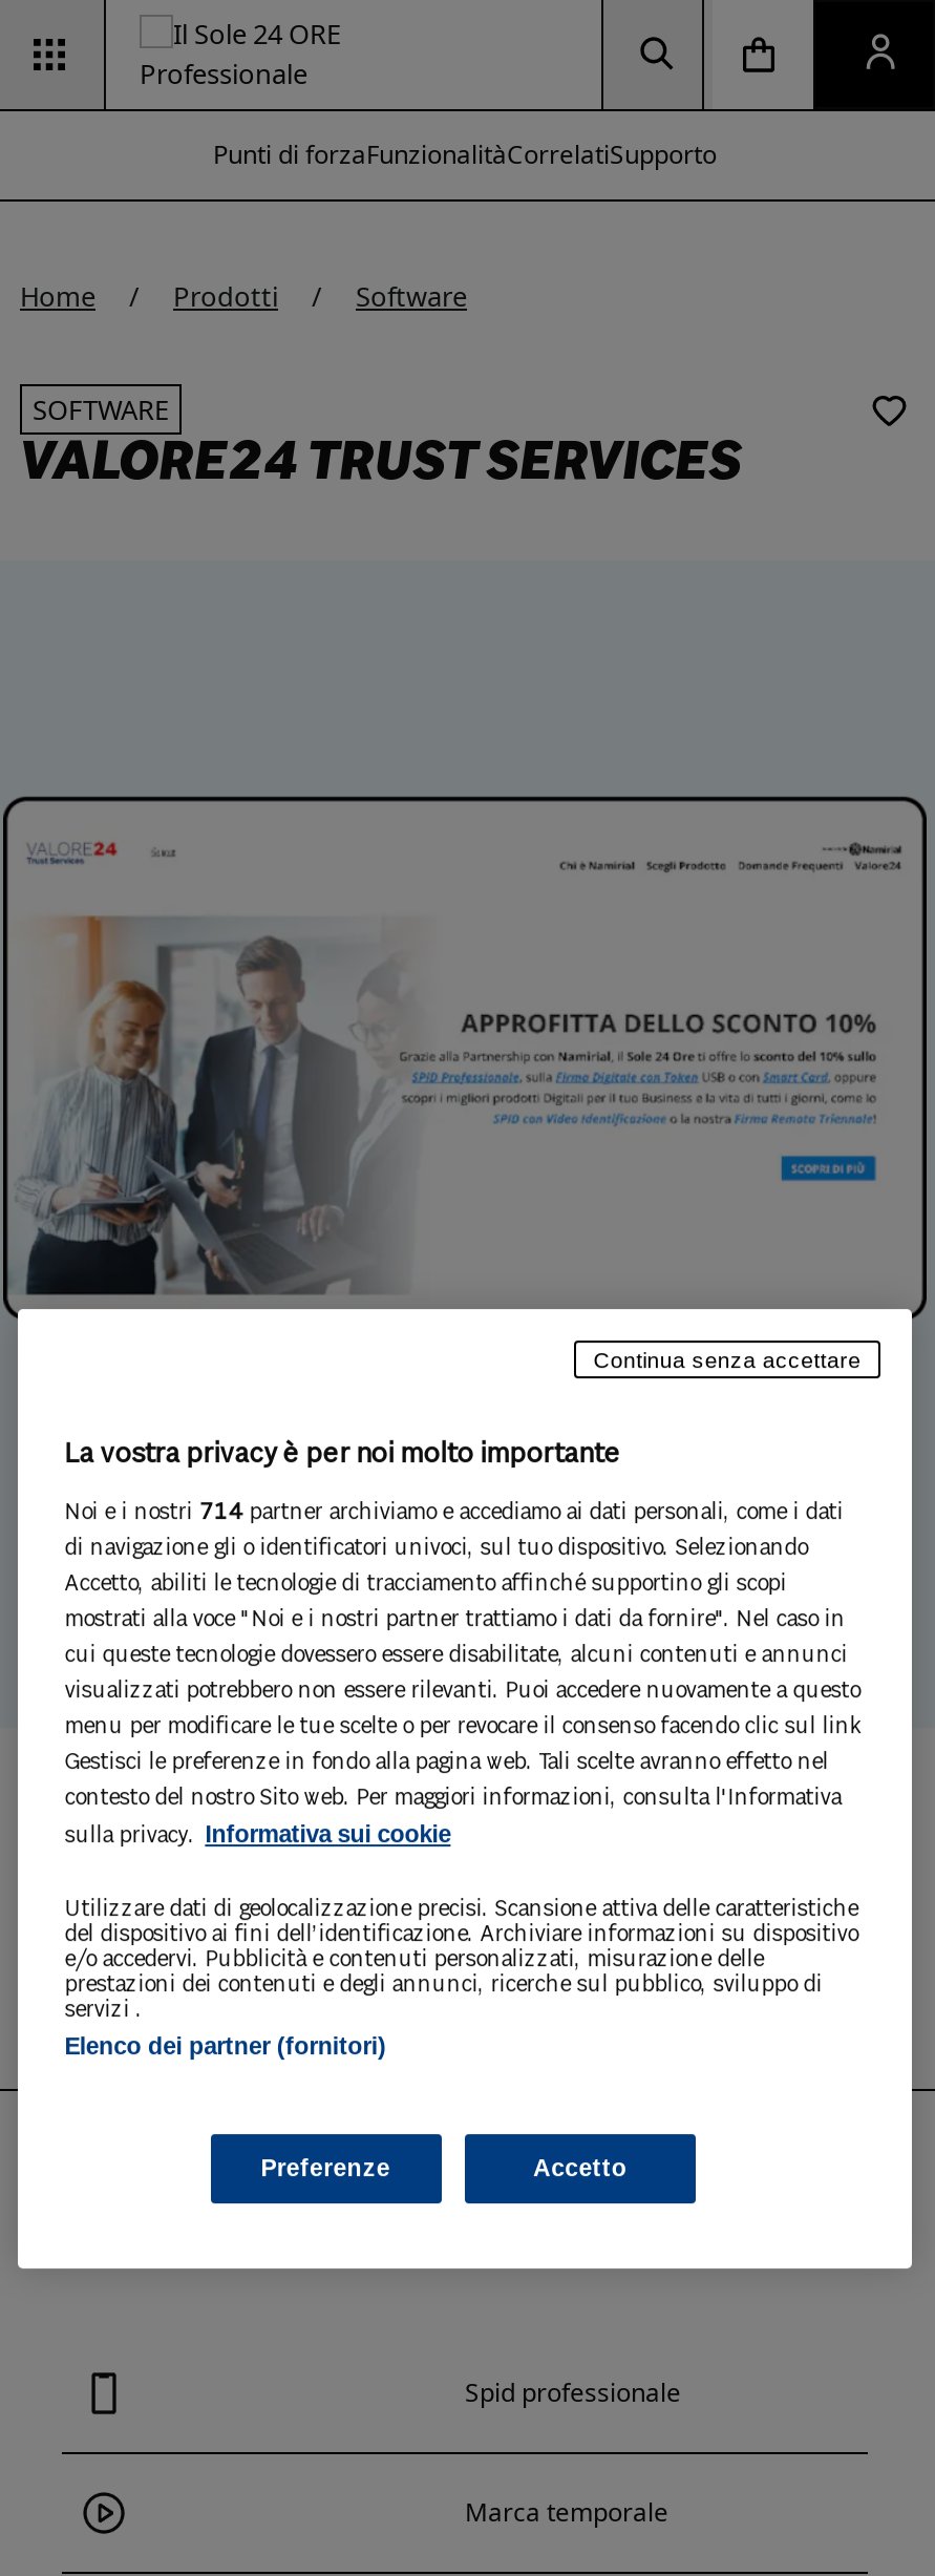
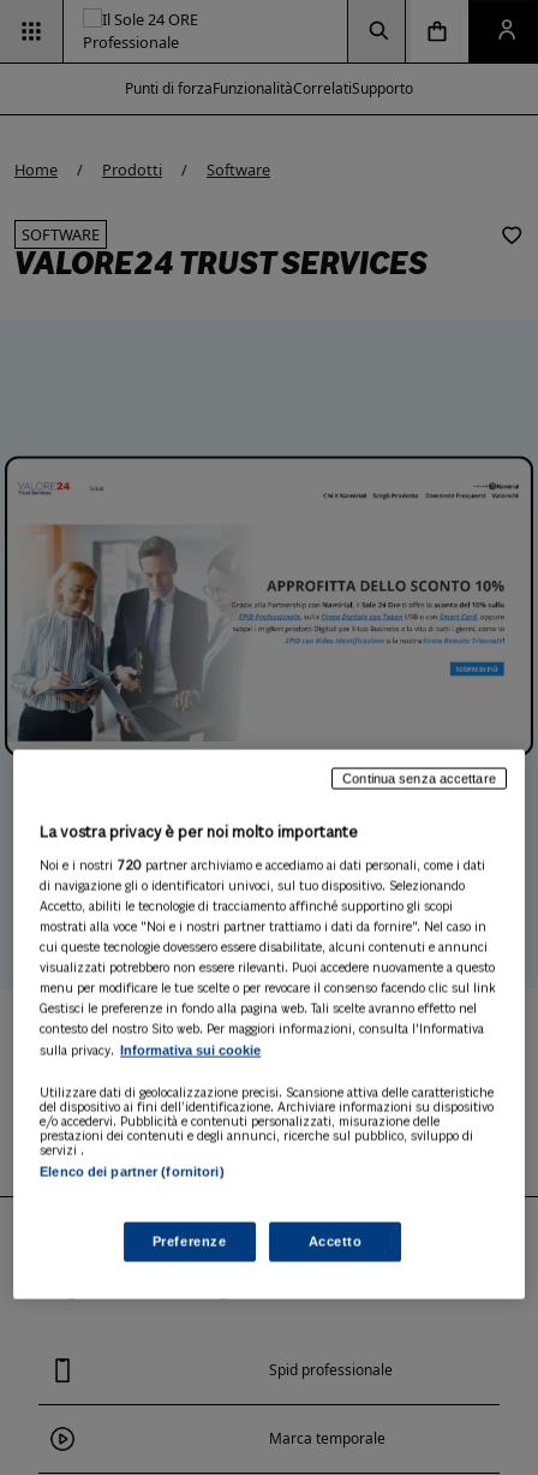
- Noi e i nostri 714 partner archiviamo e accediamo ai dati personali, come i dati
+ Noi e i nostri 720 partner archiviamo e accediamo ai dati personali, come i dati
